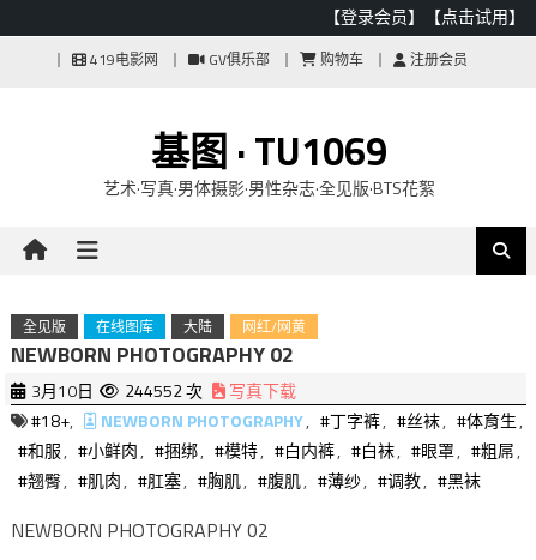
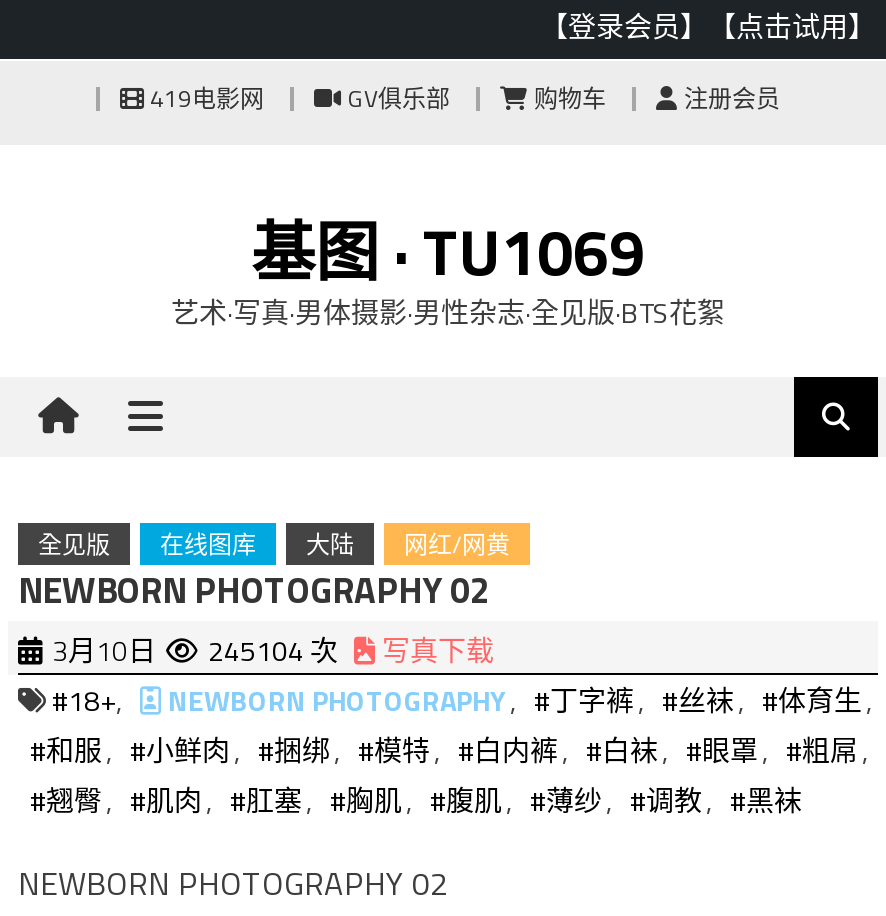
- 3月10日 244552 次 写真下载
+ 3月10日 245104 次 写真下载
